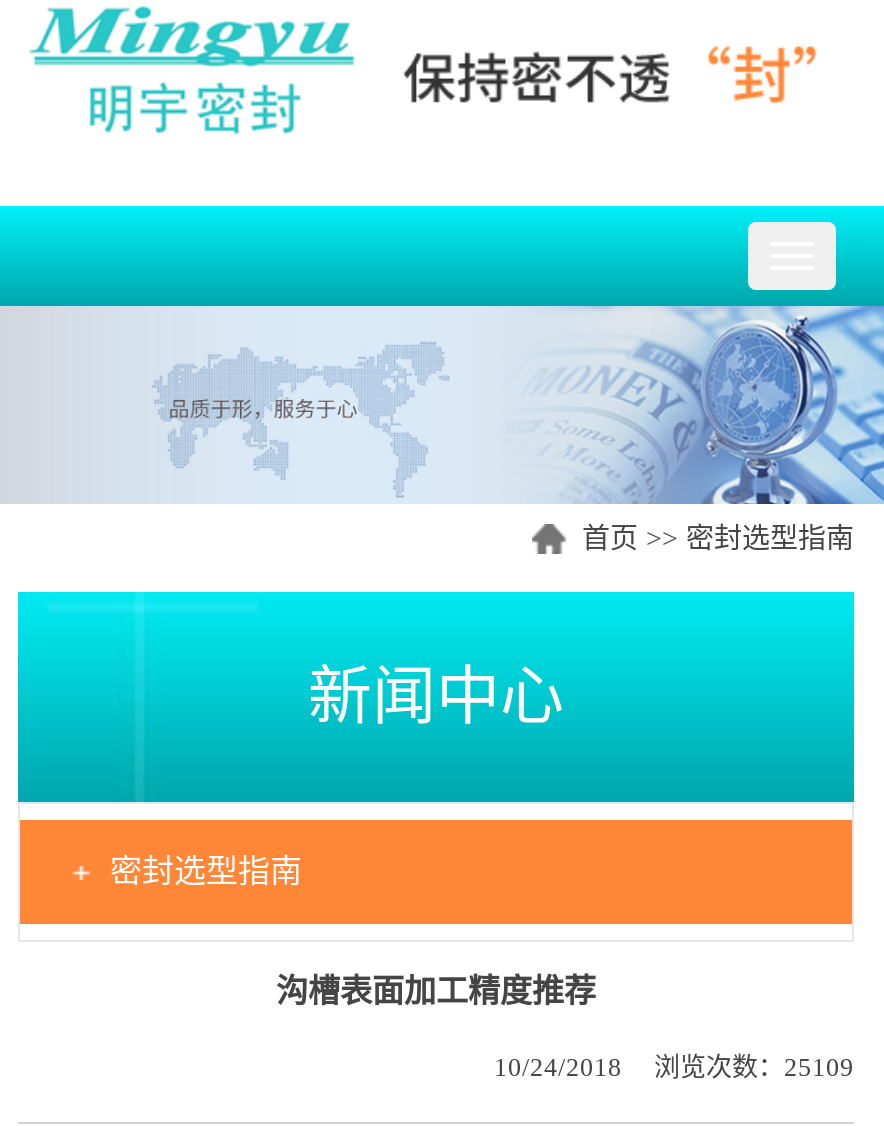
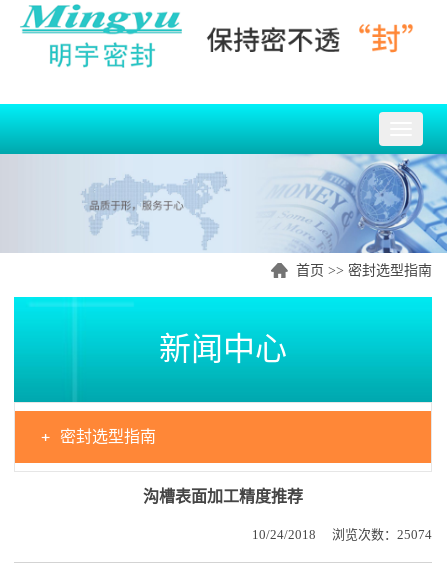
- 10/24/2018 浏览次数：25109
+ 10/24/2018 浏览次数：25074
